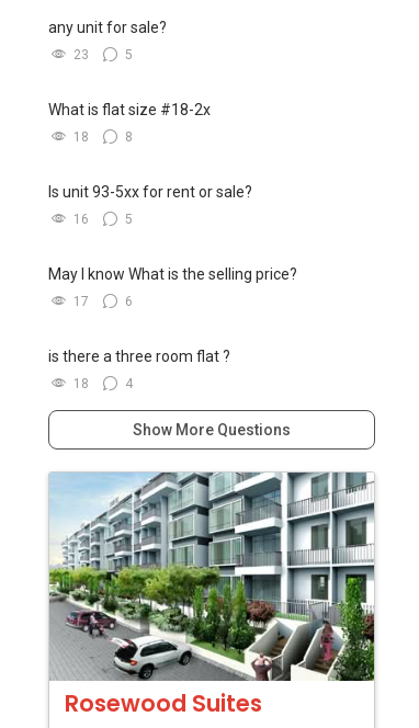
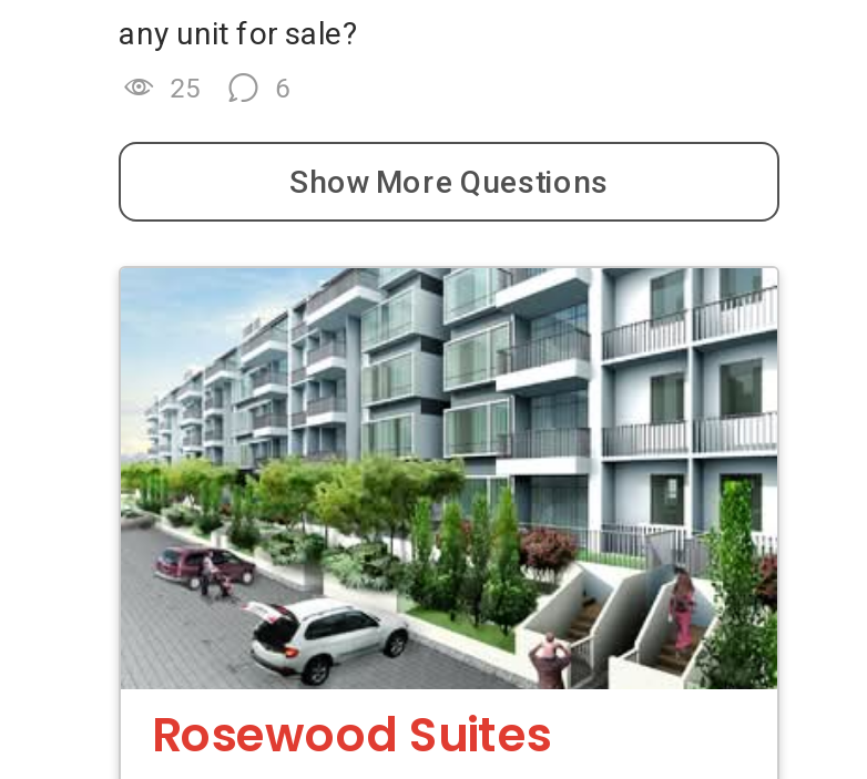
- 23
- 5
- What is flat size #18-2x
- 18
- 8
- Is unit 93-5xx for rent or sale?
- 16
- 5
- May I know What is the selling price?
- 17
+ 25

- is there a three room flat ?
- 18
- 4
